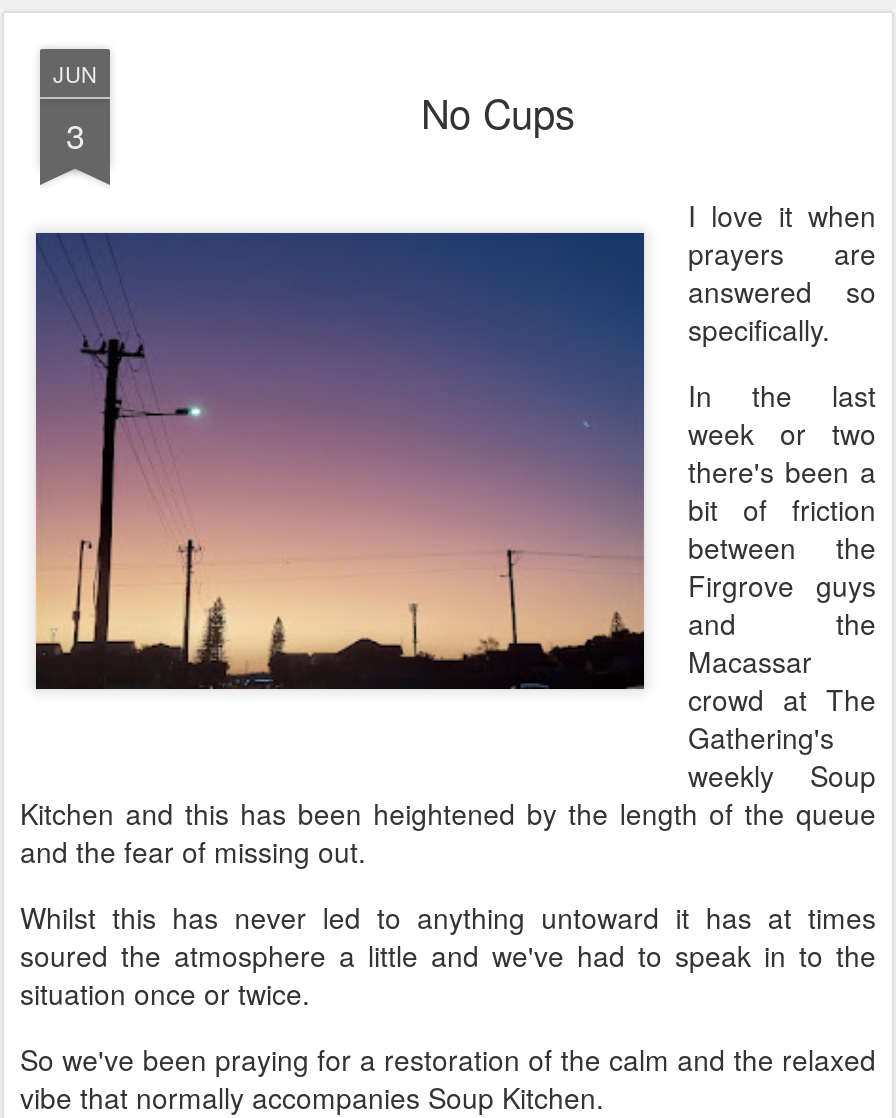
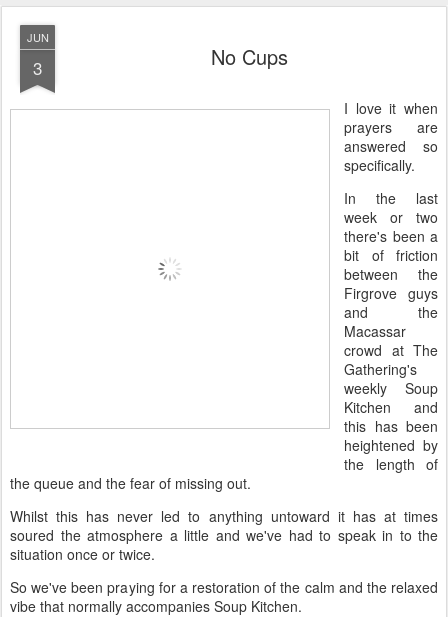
- [image]
